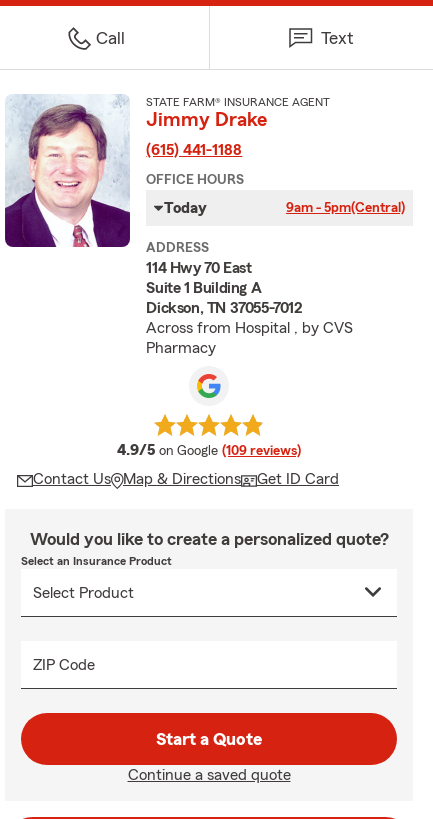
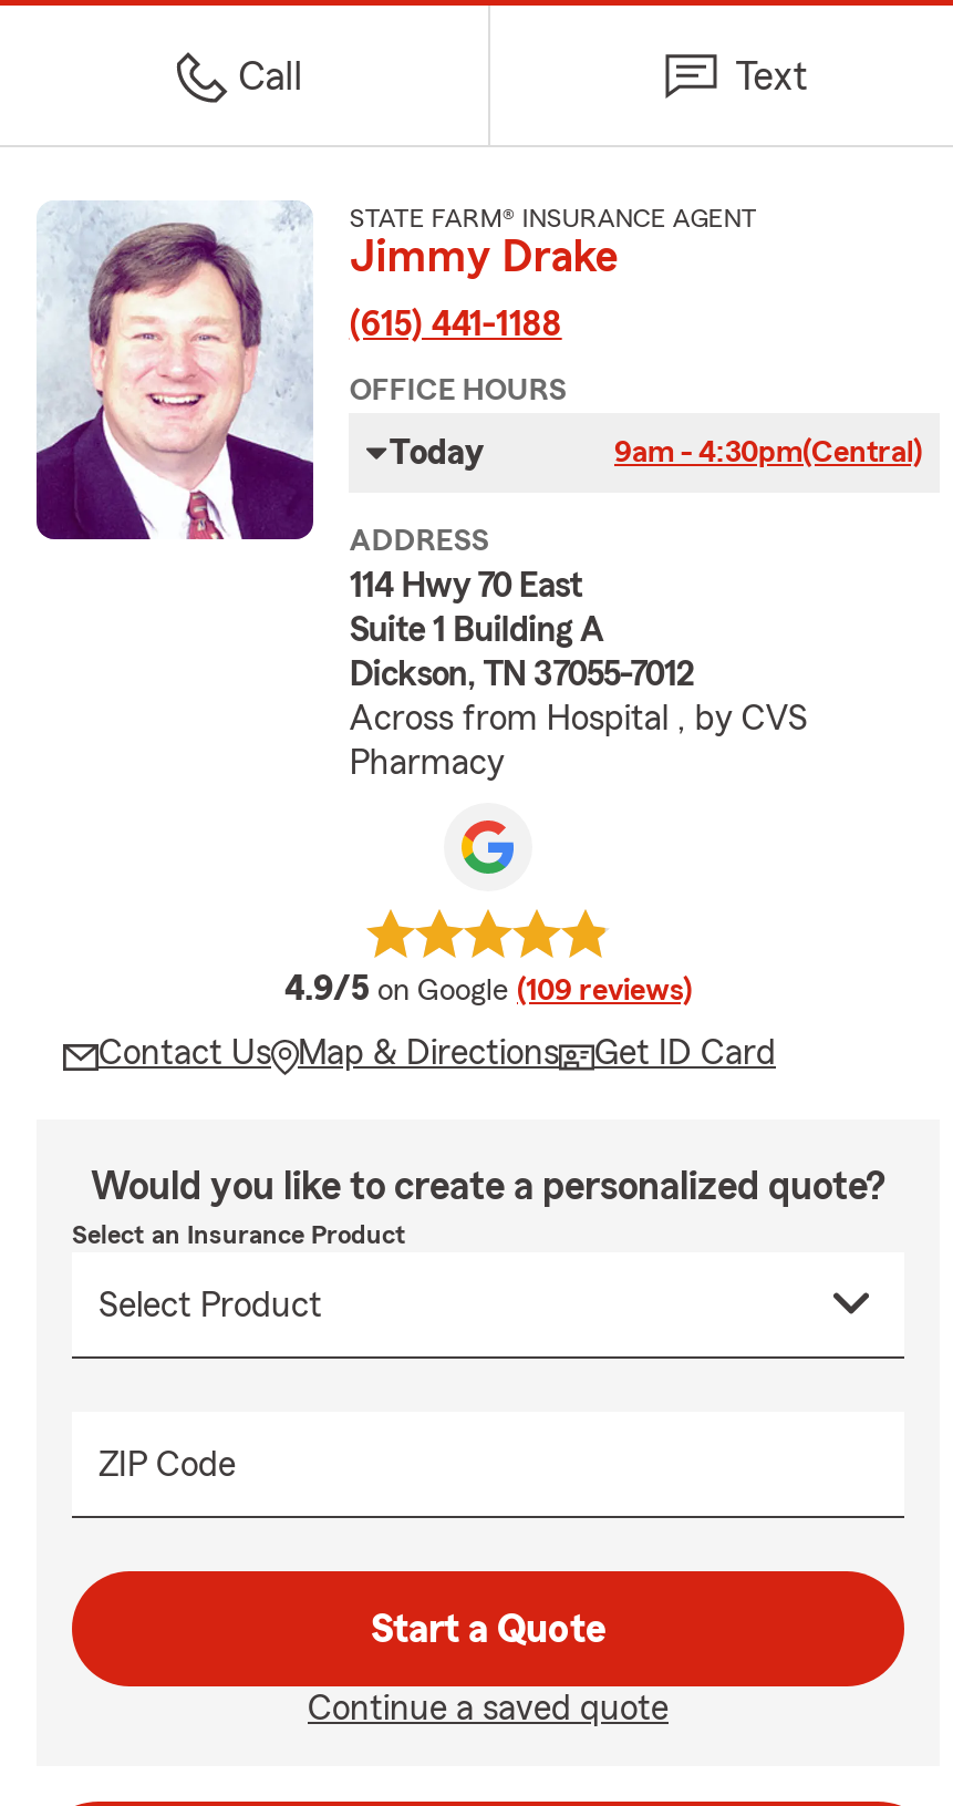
- 9am - 5pm(Central)
+ 9am - 4:30pm(Central)
